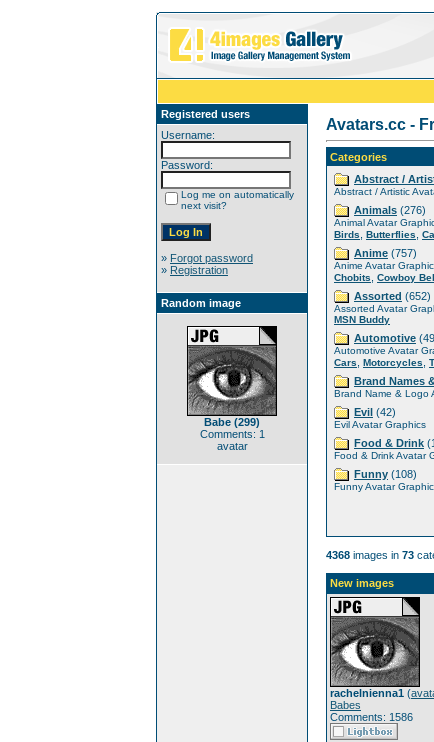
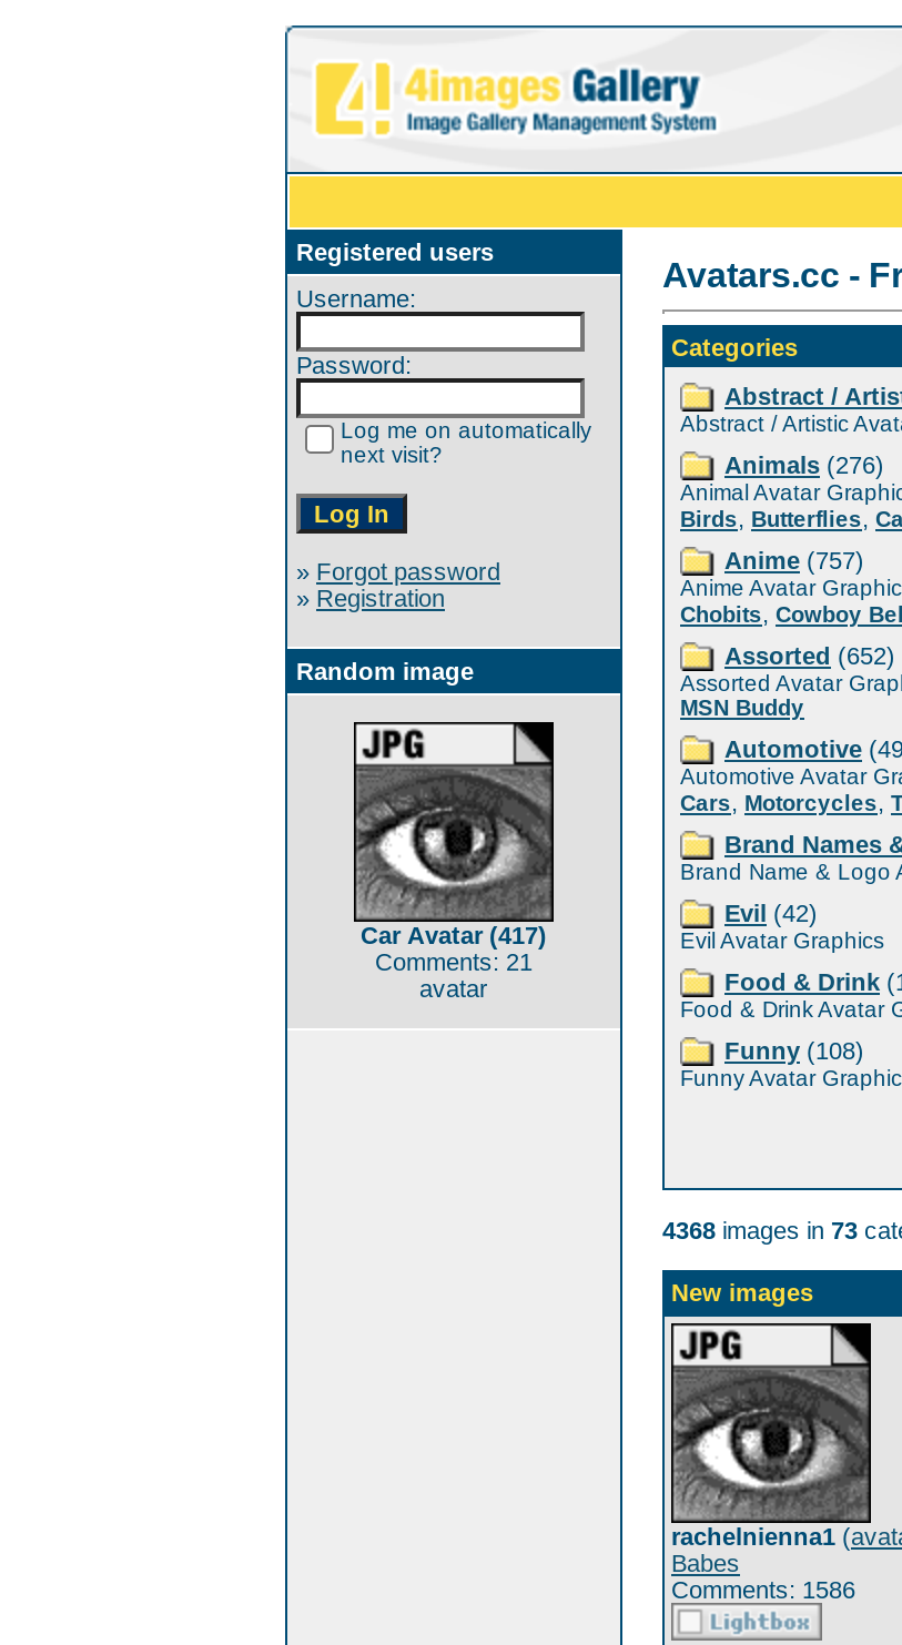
- Babe (299)
- Comments: 1
+ Car Avatar (417)
+ Comments: 21
